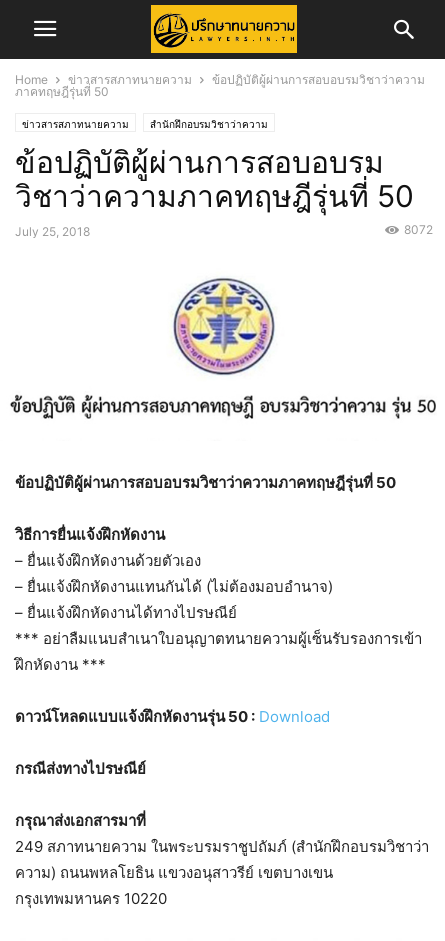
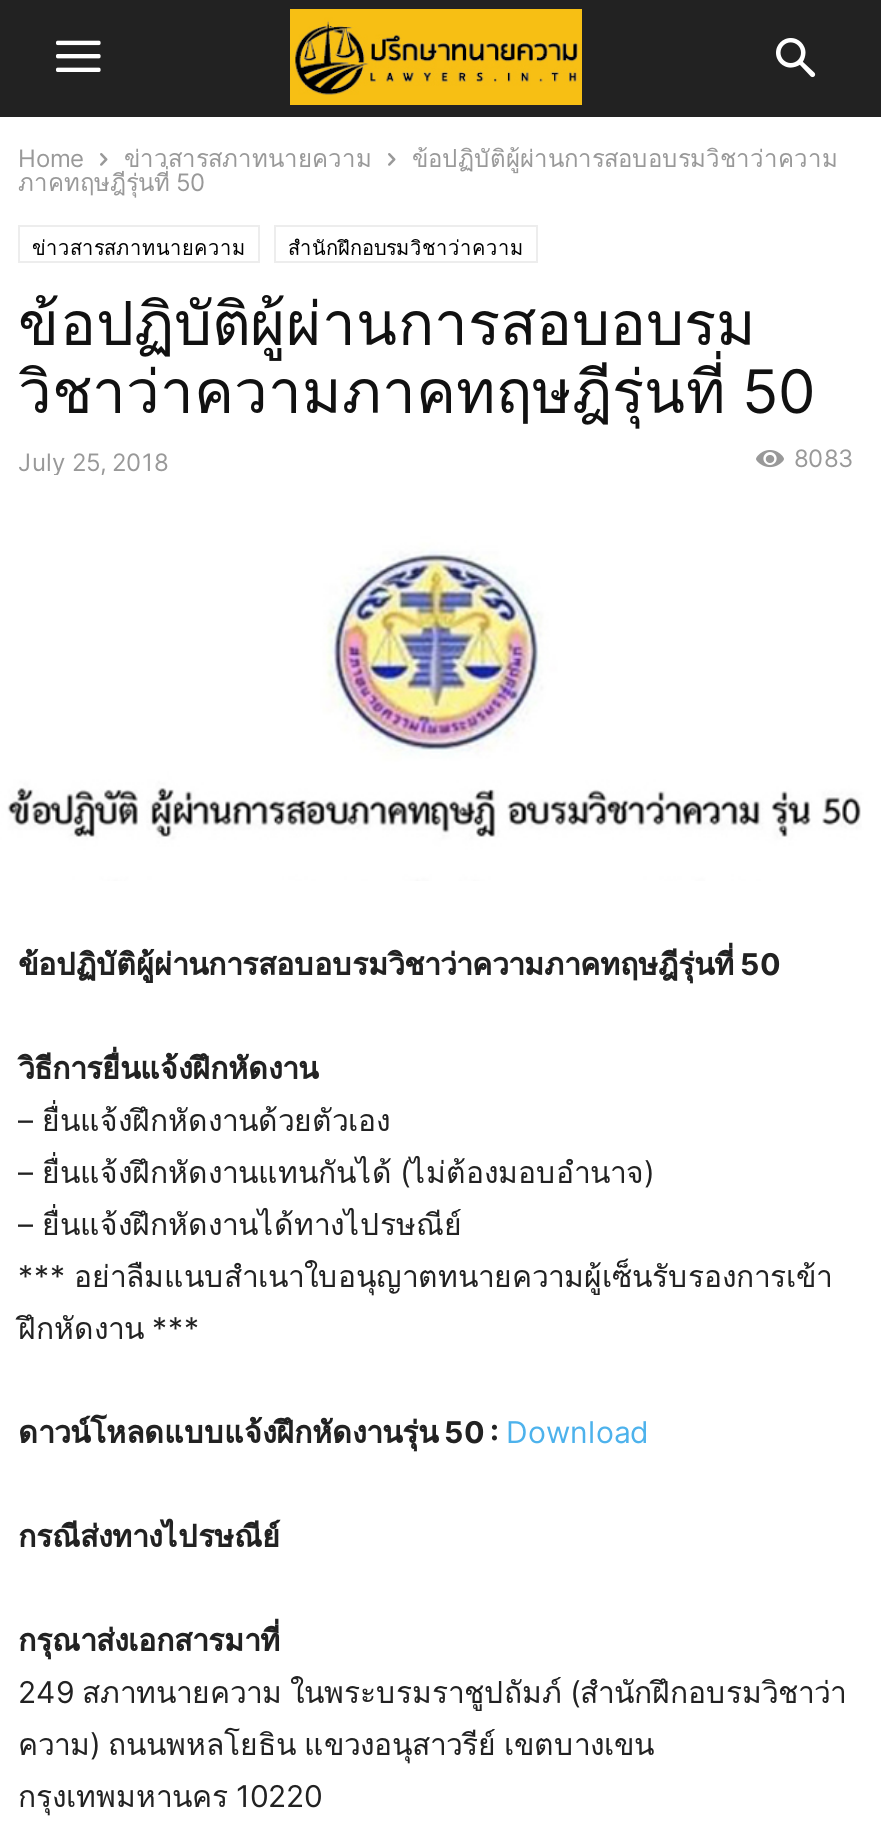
- 8072
+ 8083
